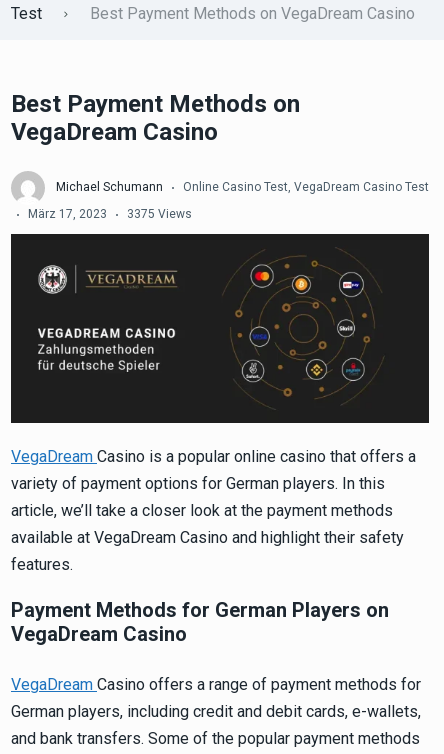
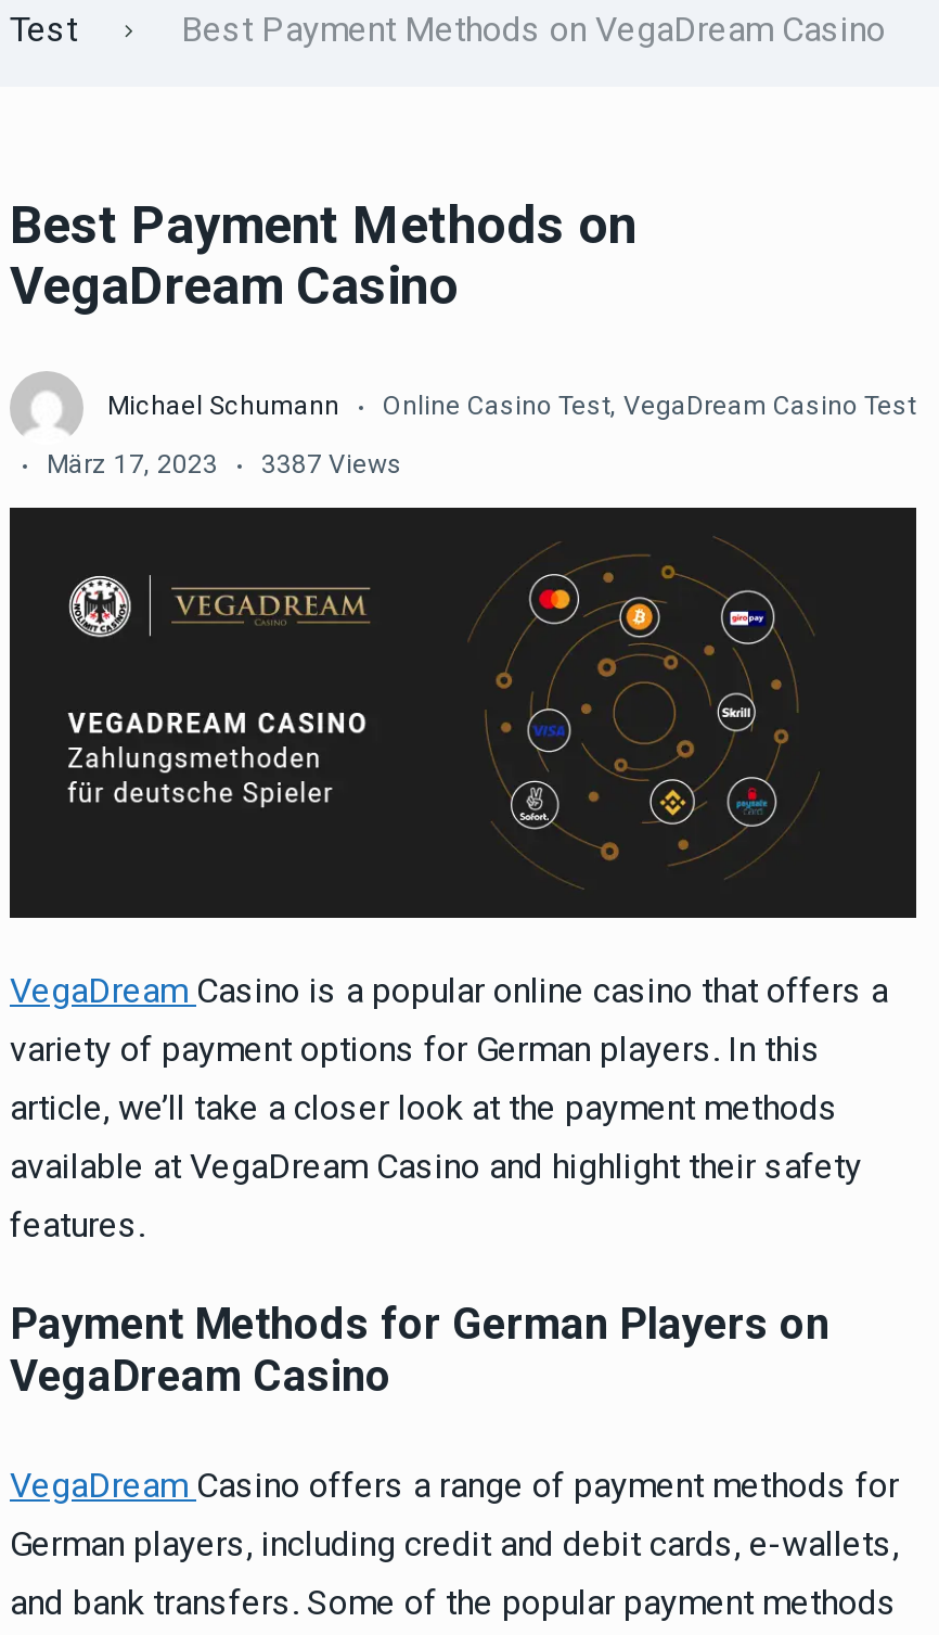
- März 17, 2023 3375 Views
+ März 17, 2023 3387 Views
